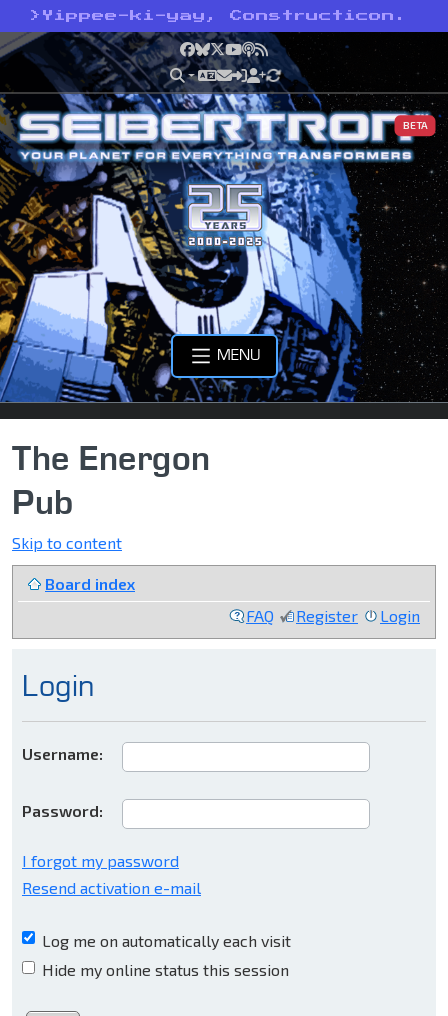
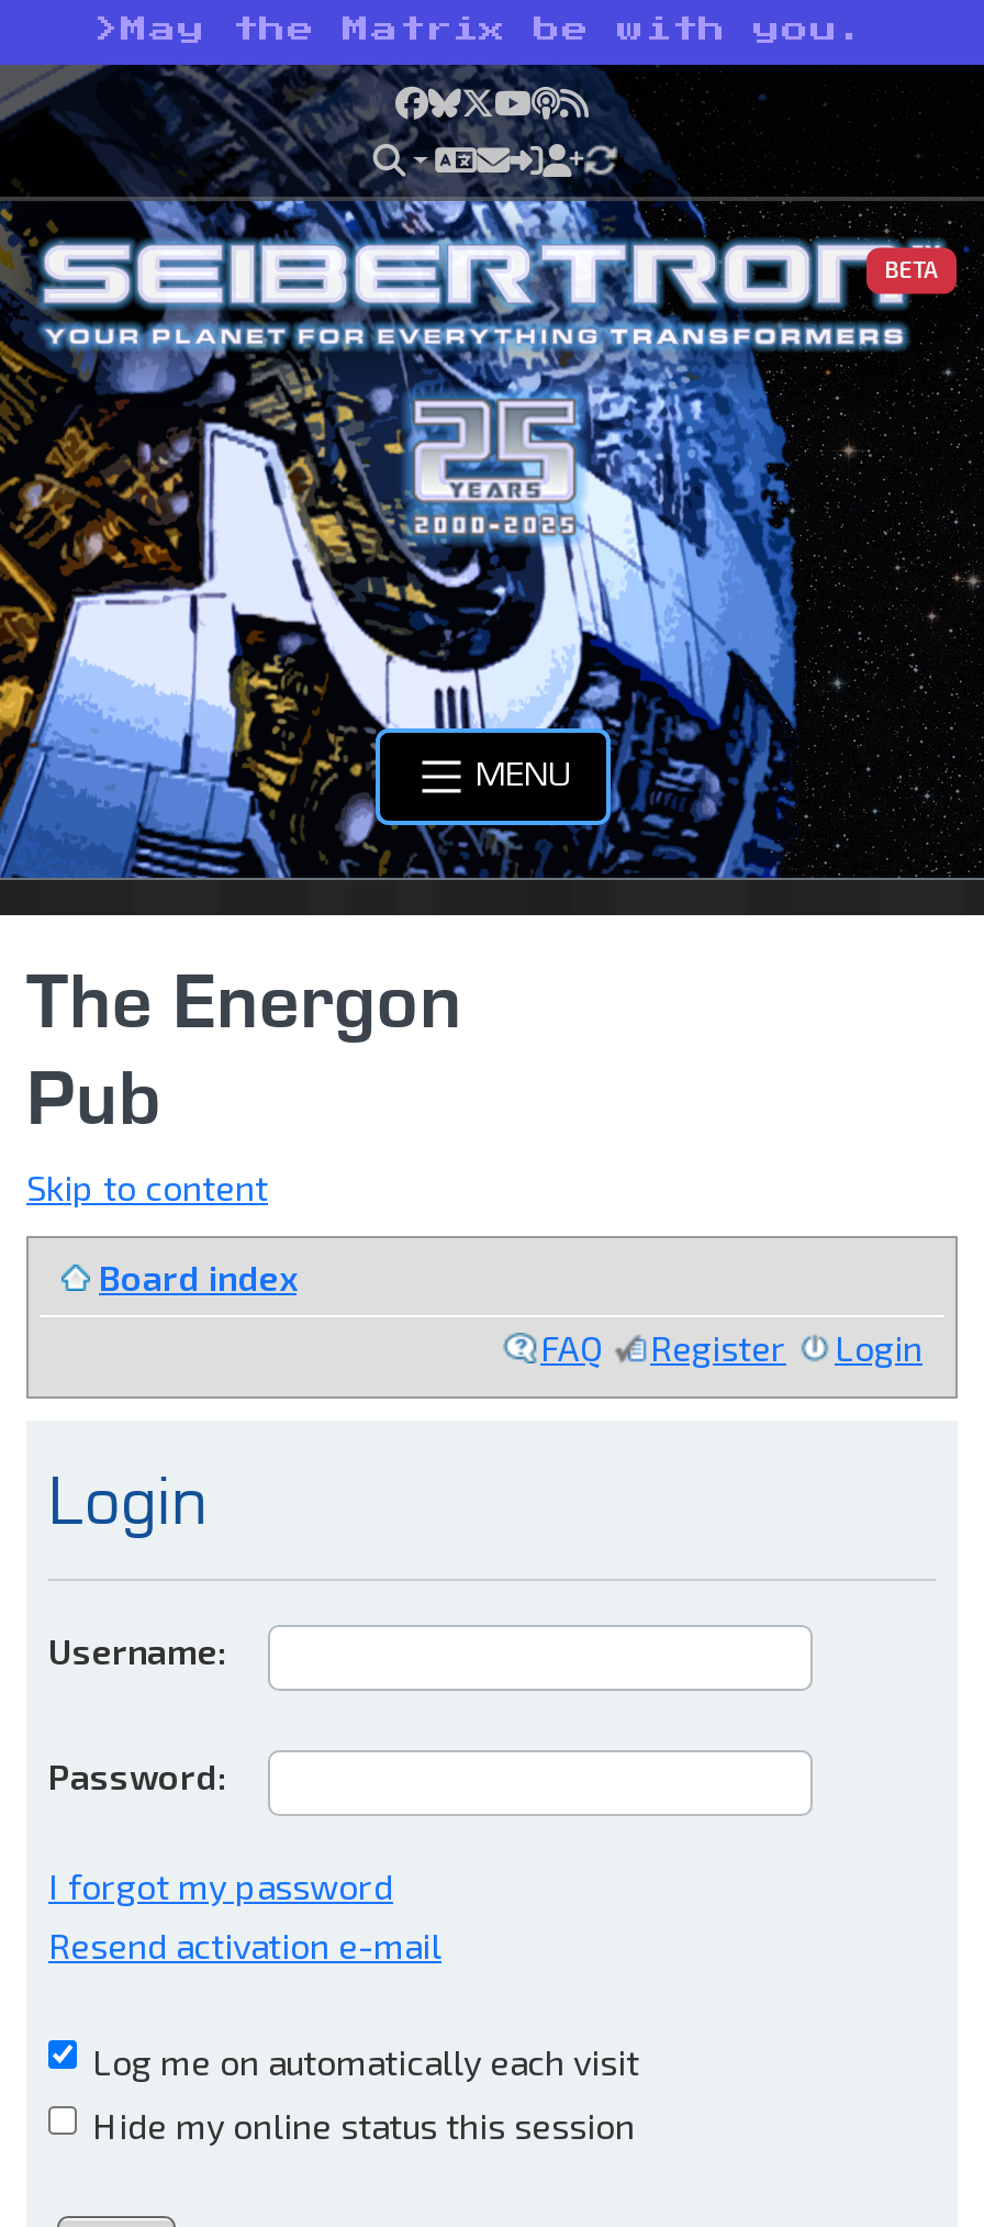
- > Yippee-ki-yay, Constructicon.
+ > May the Matrix be with you.
